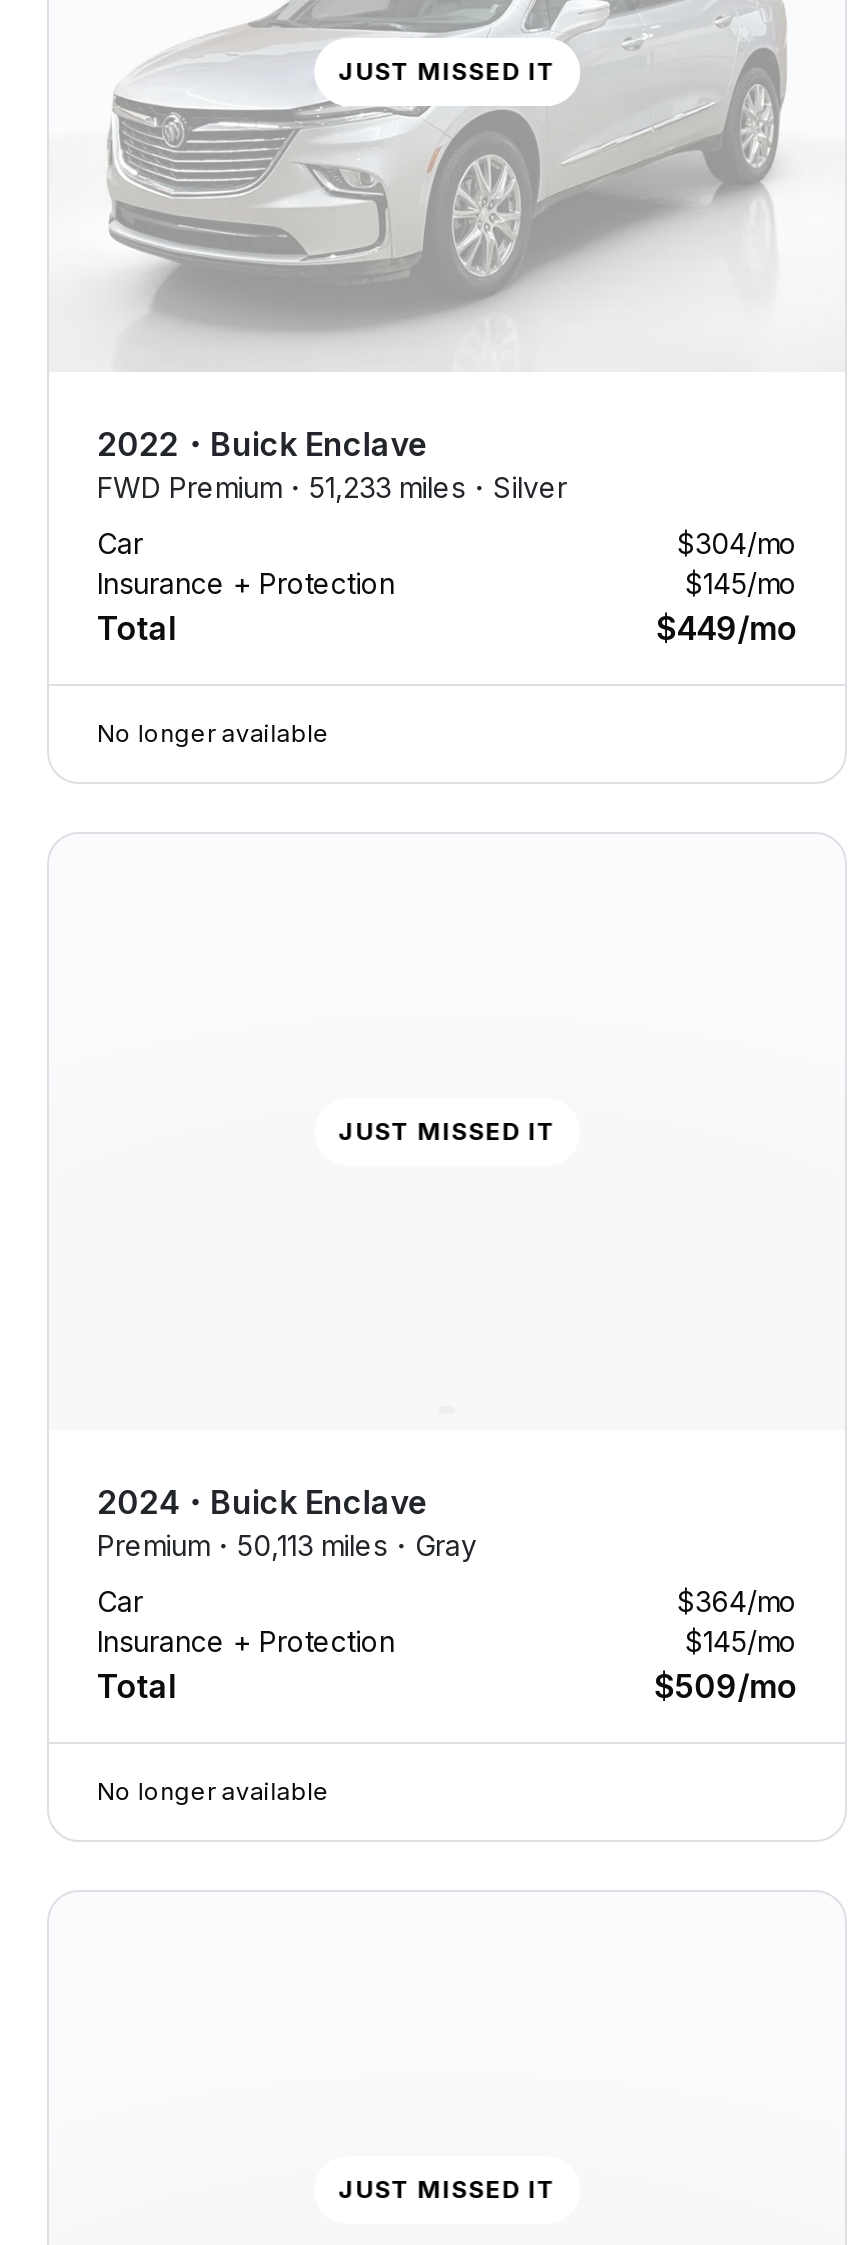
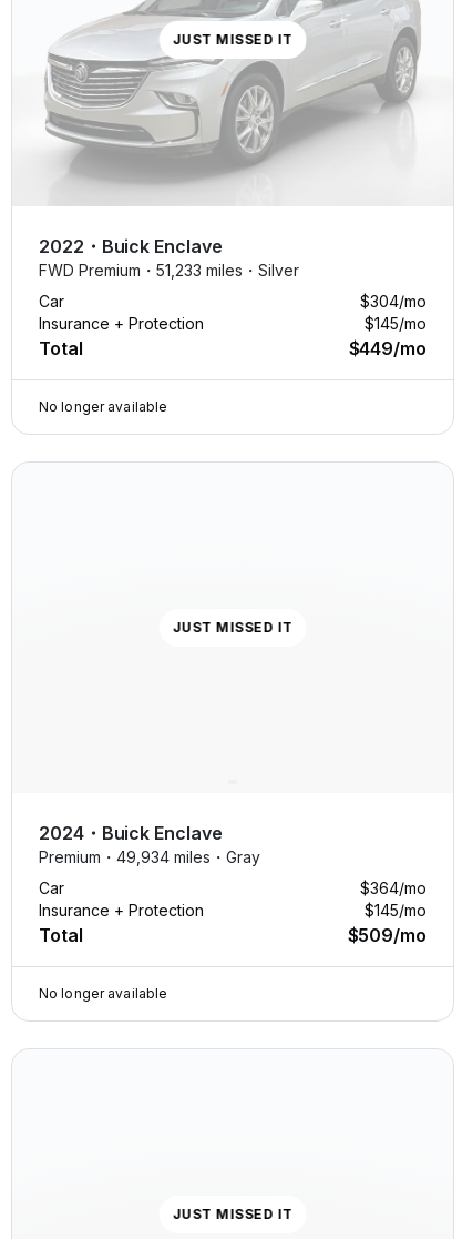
- Premium・50,113 miles・Gray
+ Premium・49,934 miles・Gray
